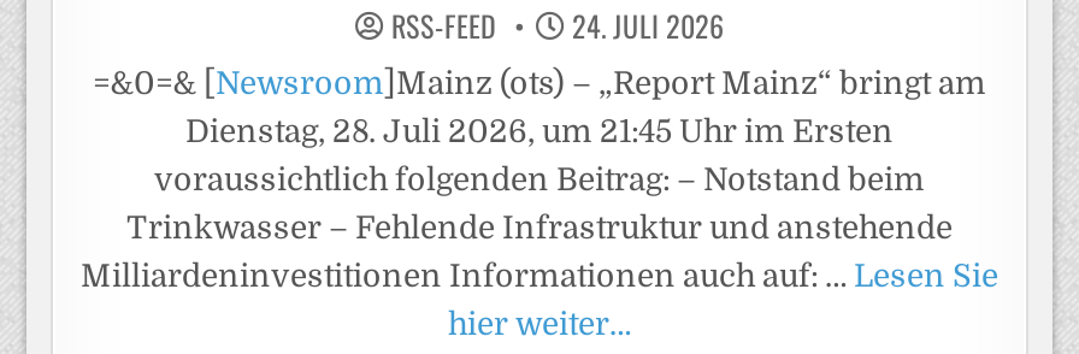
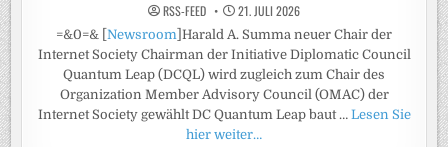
- RSS-FEED 24. JULI 2026
+ RSS-FEED 21. JULI 2026

- =&0=& [Newsroom]Mainz (ots) – „Report Mainz“ bringt am
- Dienstag, 28. Juli 2026, um 21:45 Uhr im Ersten
- voraussichtlich folgenden Beitrag: – Notstand beim
- Trinkwasser – Fehlende Infrastruktur und anstehende
- Milliardeninvestitionen Informationen auch auf: … Lesen Sie
+ =&0=& [Newsroom]Harald A. Summa neuer Chair der
+ Internet Society Chairman der Initiative Diplomatic Council
+ Quantum Leap (DCQL) wird zugleich zum Chair des
+ Organization Member Advisory Council (OMAC) der
+ Internet Society gewählt DC Quantum Leap baut … Lesen Sie
